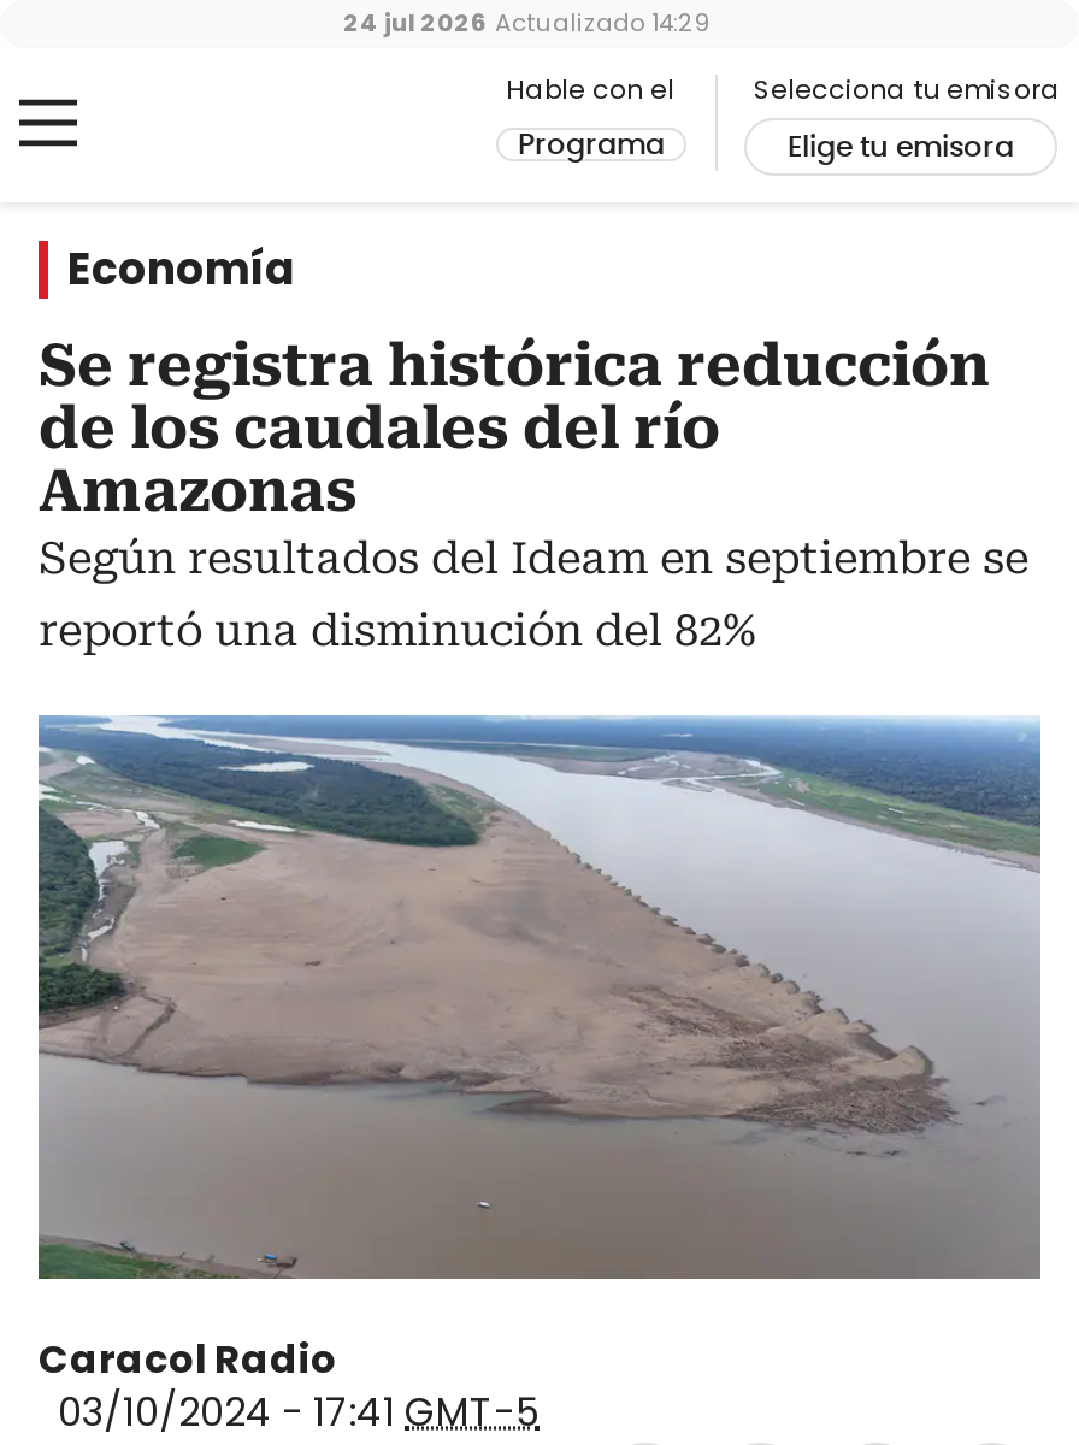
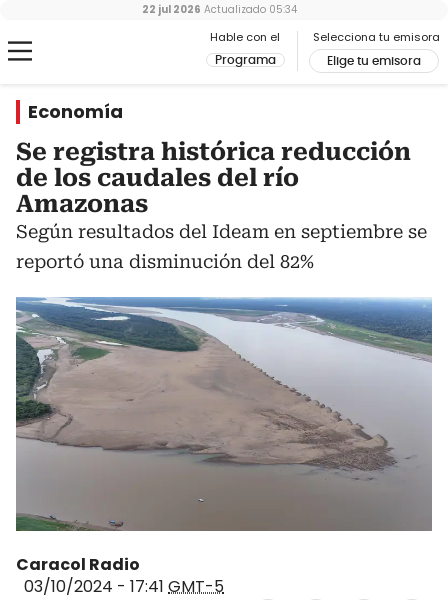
- 24 jul 2026 Actualizado 14:29
+ 22 jul 2026 Actualizado 05:34
